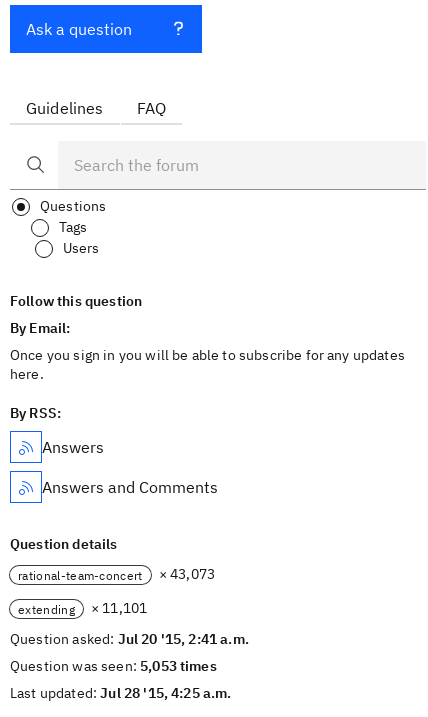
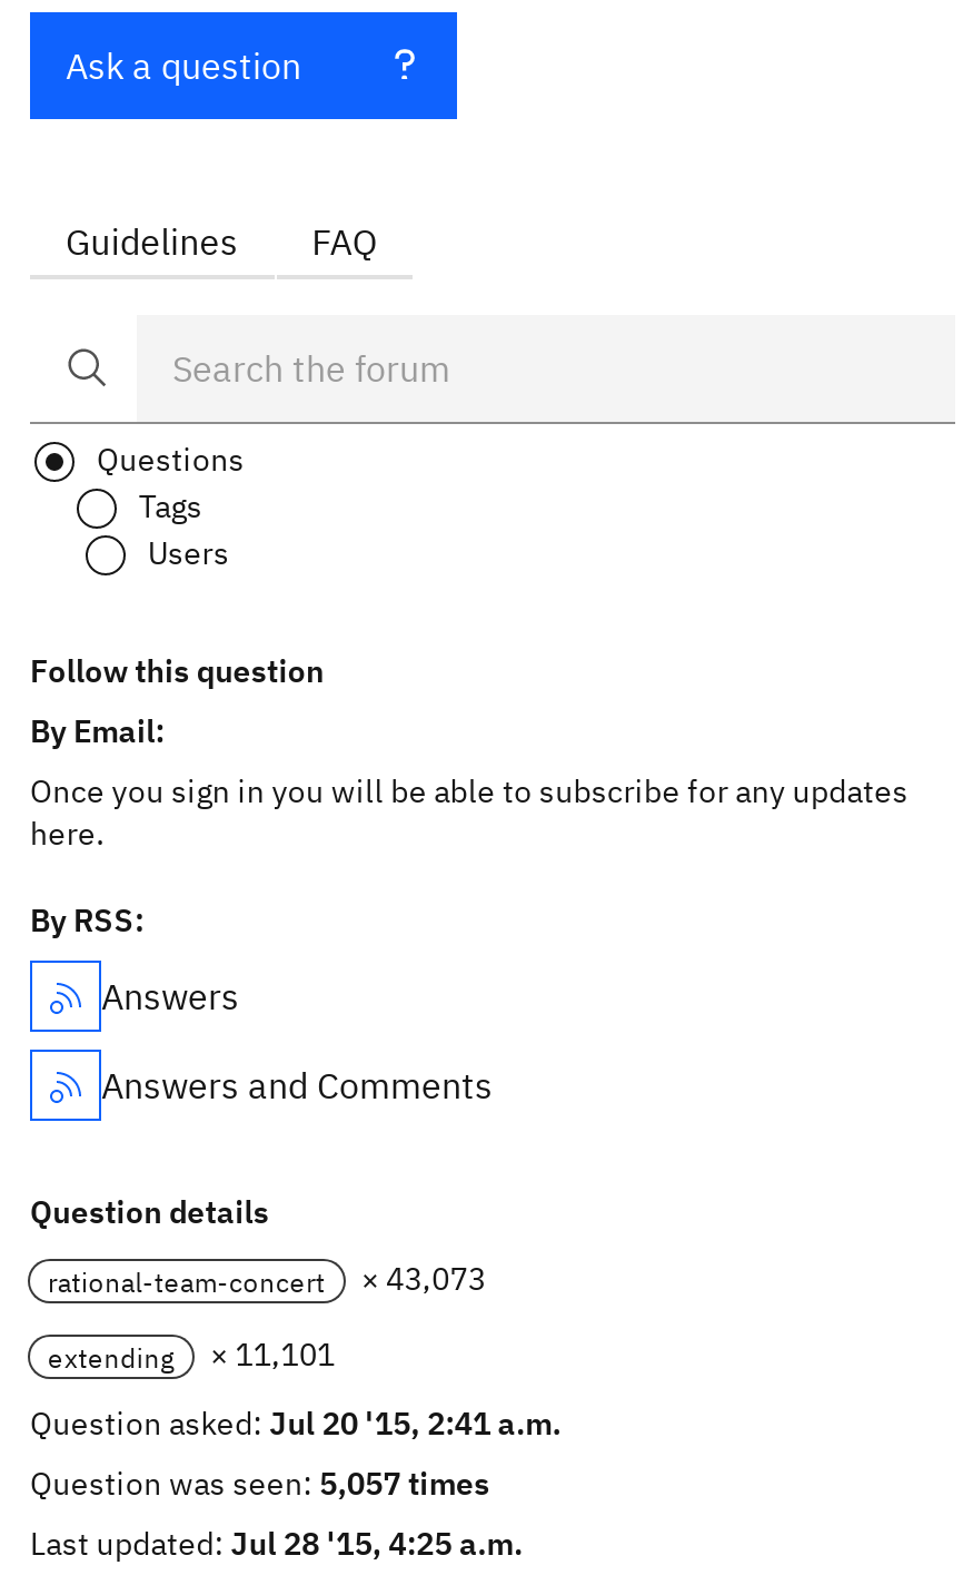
- Question was seen: 5,053 times
+ Question was seen: 5,057 times
